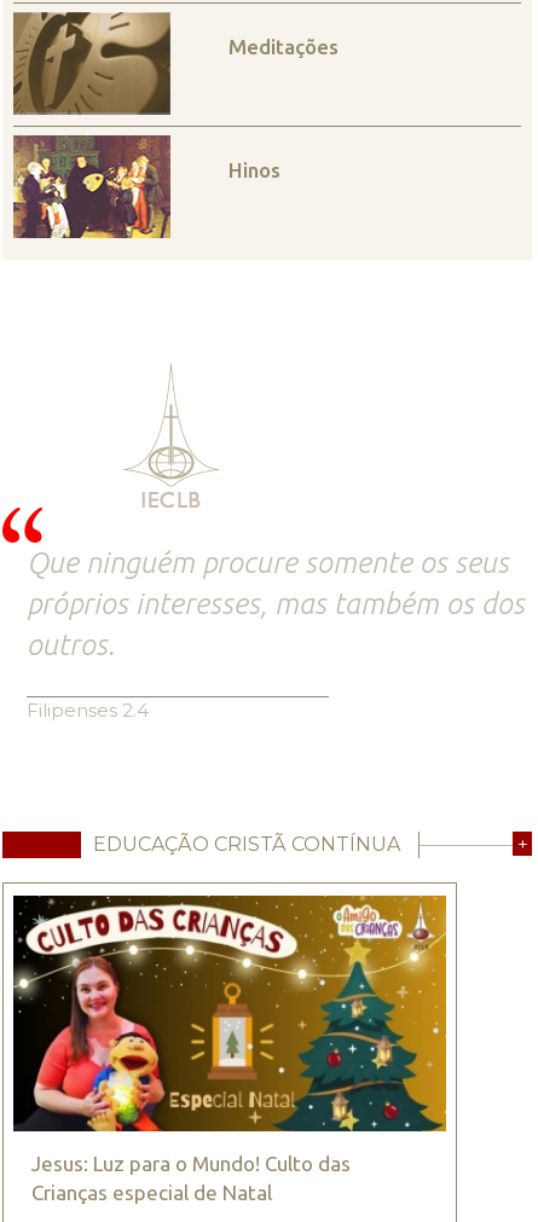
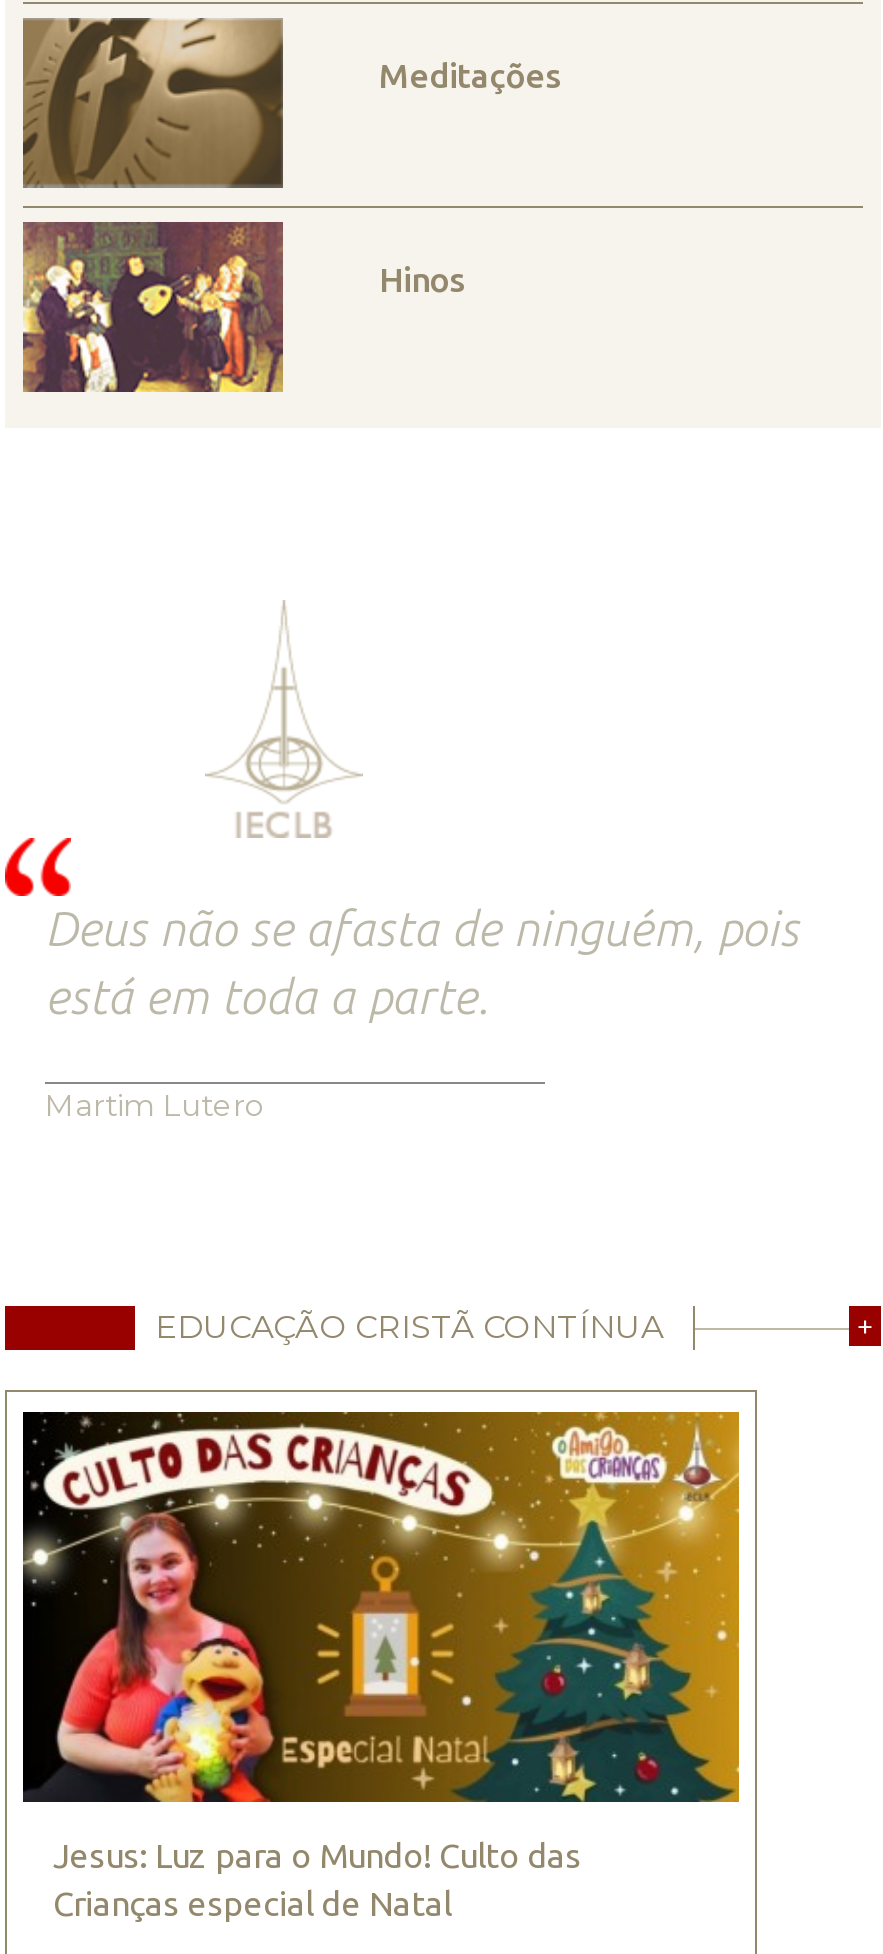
- Que ninguém procure somente os seus
- próprios interesses, mas também os dos
- outros.
+ Deus não se afasta de ninguém, pois
+ está em toda a parte.

- Filipenses 2.4
+ Martim Lutero
